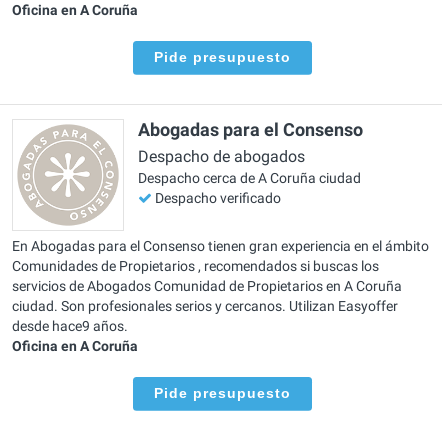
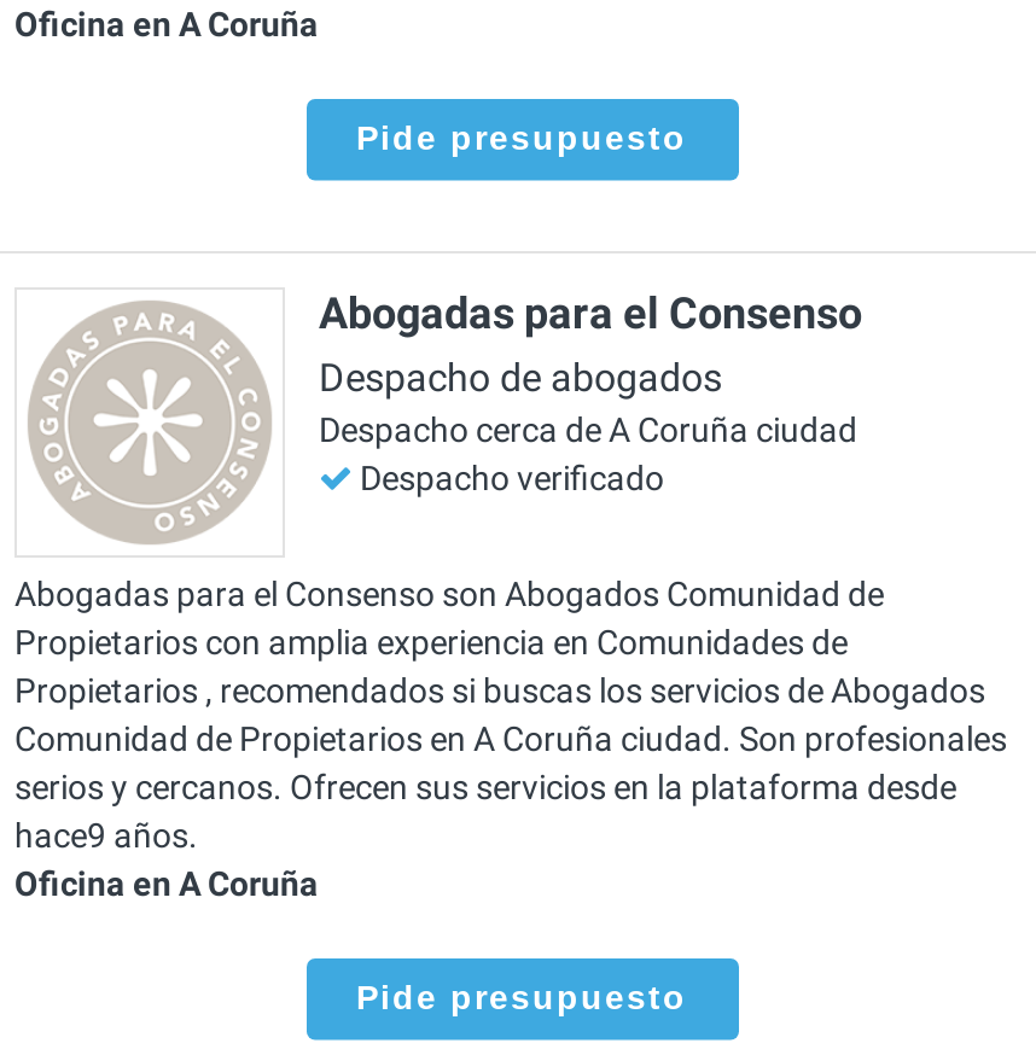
- En Abogadas para el Consenso tienen gran experiencia en el ámbito
- Comunidades de Propietarios , recomendados si buscas los
- servicios de Abogados Comunidad de Propietarios en A Coruña
- ciudad. Son profesionales serios y cercanos. Utilizan Easyoffer
- desde hace9 años.
+ Abogadas para el Consenso son Abogados Comunidad de
+ Propietarios con amplia experiencia en Comunidades de
+ Propietarios , recomendados si buscas los servicios de Abogados
+ Comunidad de Propietarios en A Coruña ciudad. Son profesionales
+ serios y cercanos. Ofrecen sus servicios en la plataforma desde
+ hace9 años.
